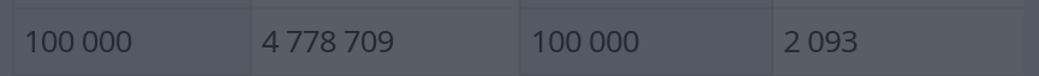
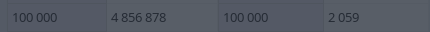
- 4 778 709
+ 4 856 878

- 2 093
+ 2 059
